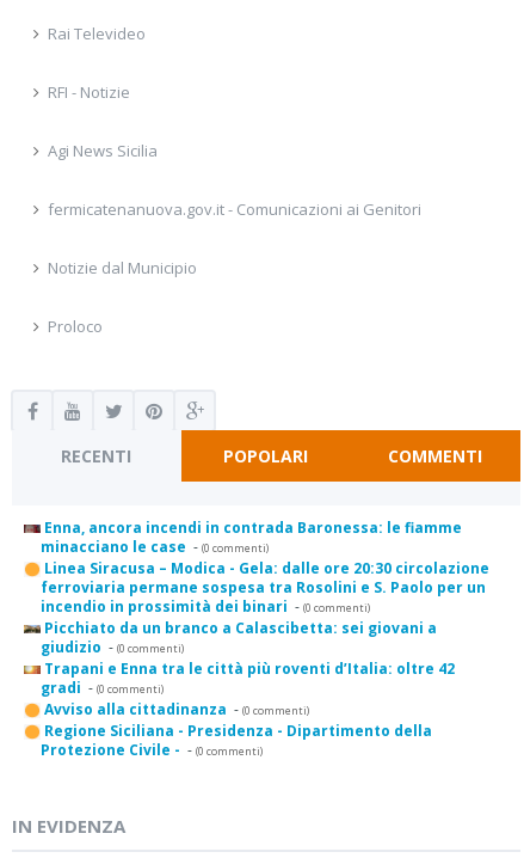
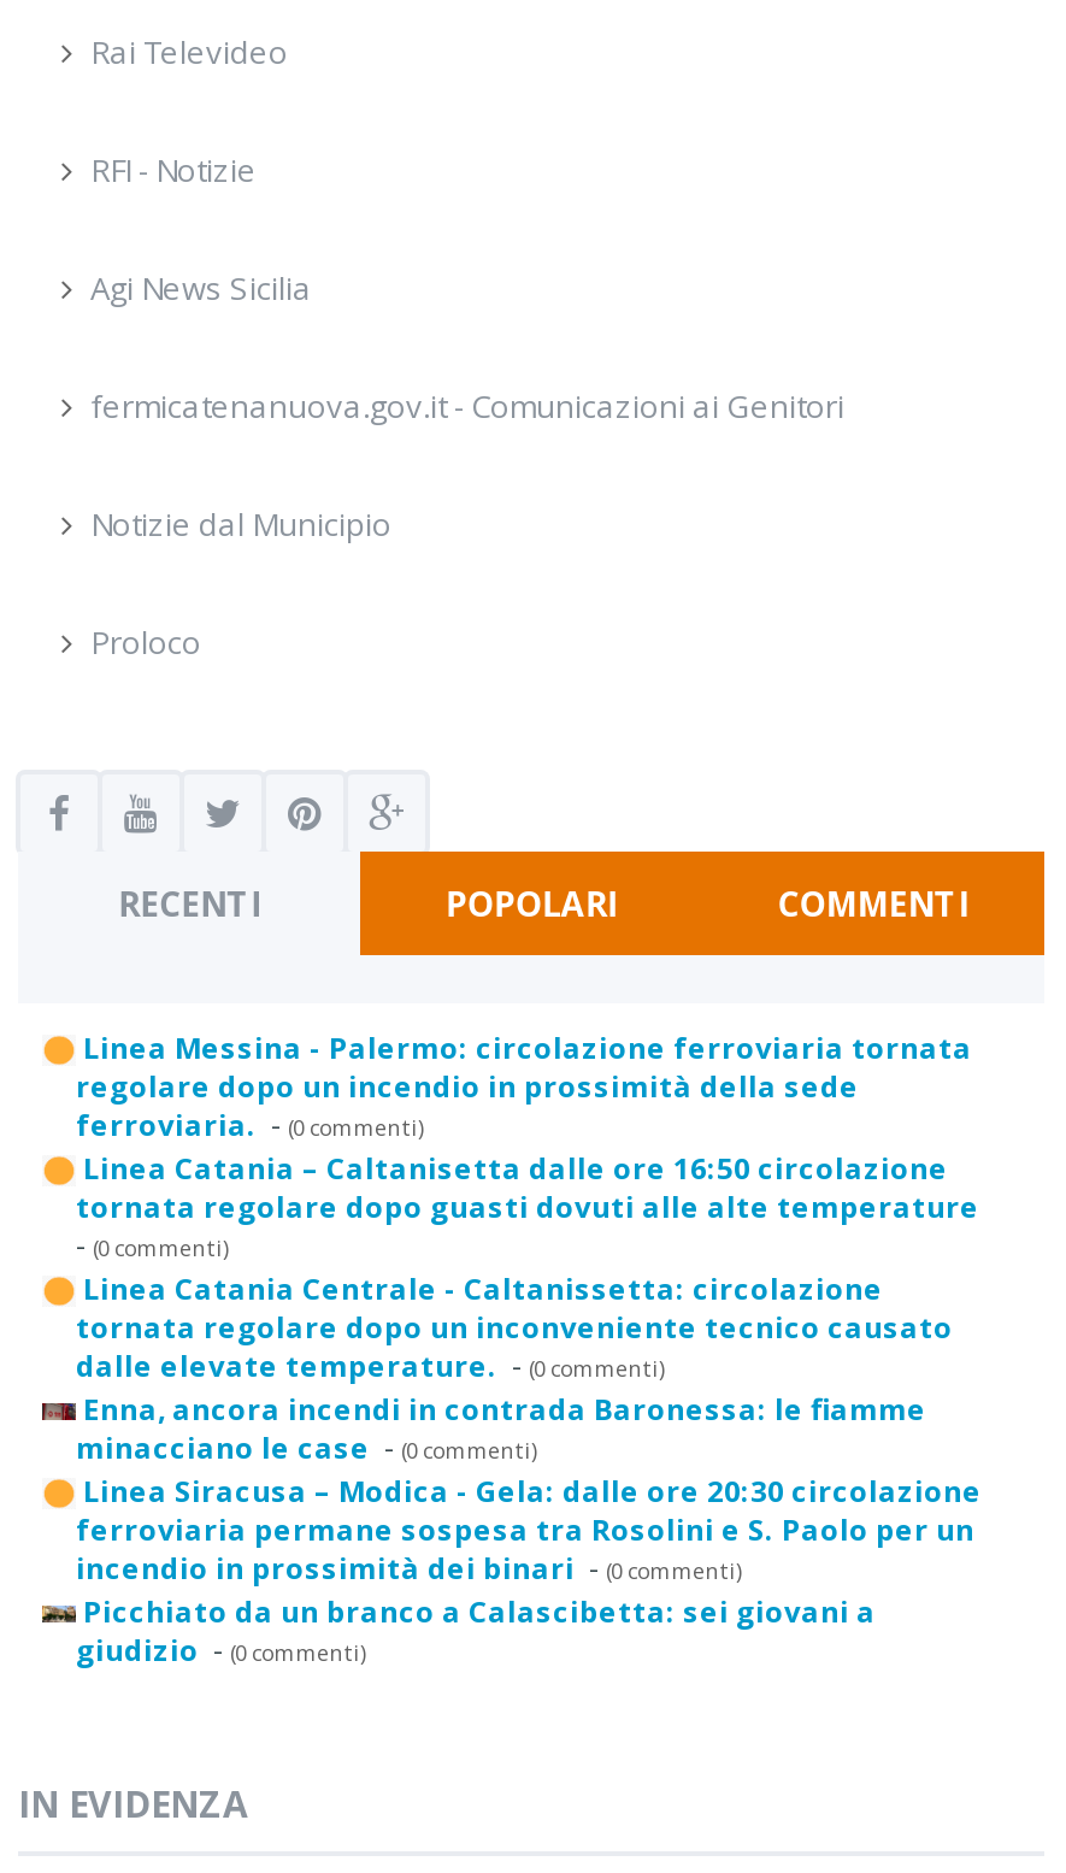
+ Linea Messina - Palermo: circolazione ferroviaria tornata
+ regolare dopo un incendio in prossimità della sede
+ ferroviaria. - (0 commenti)
+ Linea Catania – Caltanisetta dalle ore 16:50 circolazione
+ tornata regolare dopo guasti dovuti alle alte temperature
+ - (0 commenti)
+ Linea Catania Centrale - Caltanissetta: circolazione
+ tornata regolare dopo un inconveniente tecnico causato
+ dalle elevate temperature. - (0 commenti)

moved down: Enna, ancora incendi in contrada Baronessa: le fiamme | minacciano le case - (0 commenti) | Linea Siracusa – Modica - Gela: dalle ore 20:30 circolazione | ferroviaria permane sospesa tra Rosolini e S. Paolo per un | incendio in prossimità dei binari - (0 commenti) | Picchiato da un branco a Calascibetta: sei giovani a | giudizio - (0 commenti)

- Trapani e Enna tra le città più roventi d’Italia: oltre 42
- gradi - (0 commenti)
- Avviso alla cittadinanza - (0 commenti)
- Regione Siciliana - Presidenza - Dipartimento della
- Protezione Civile - - (0 commenti)
